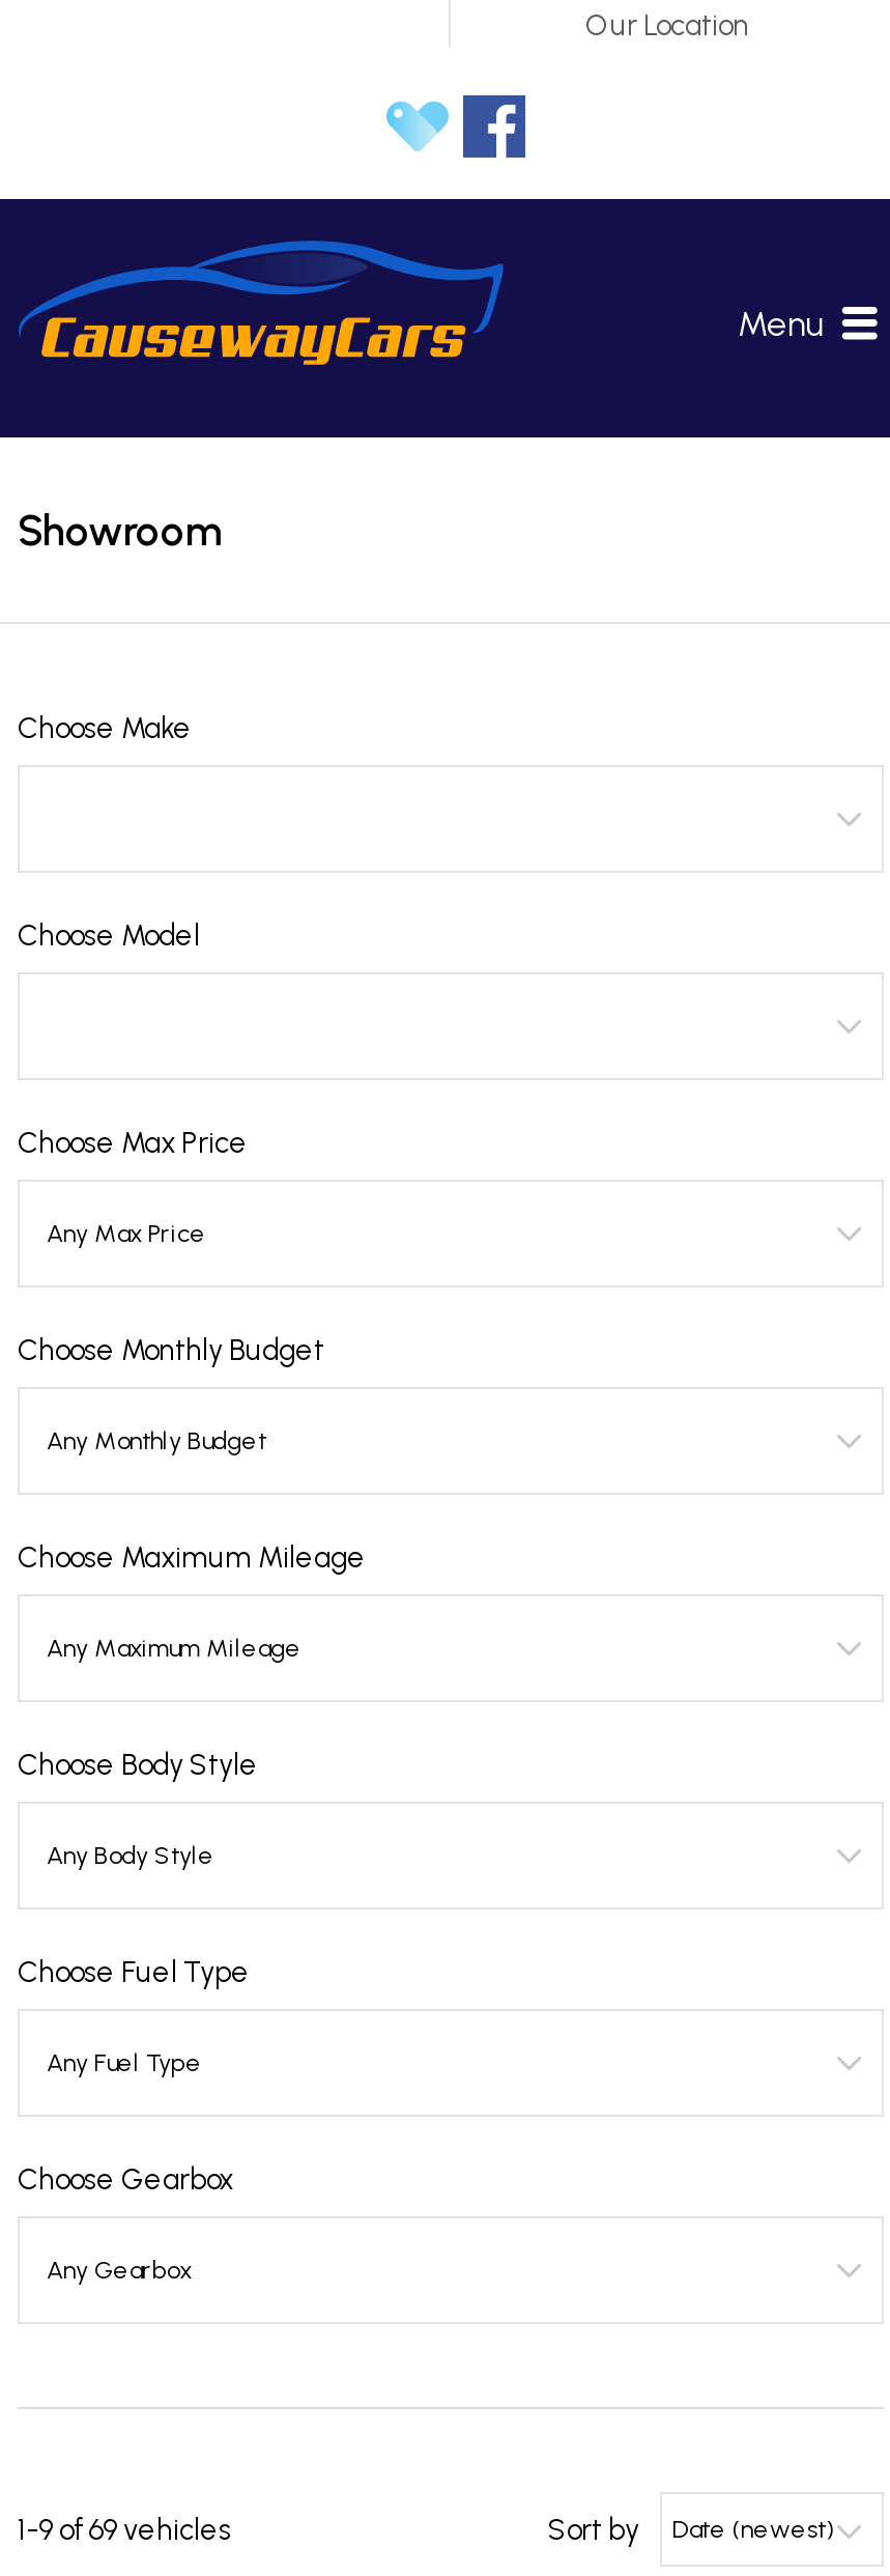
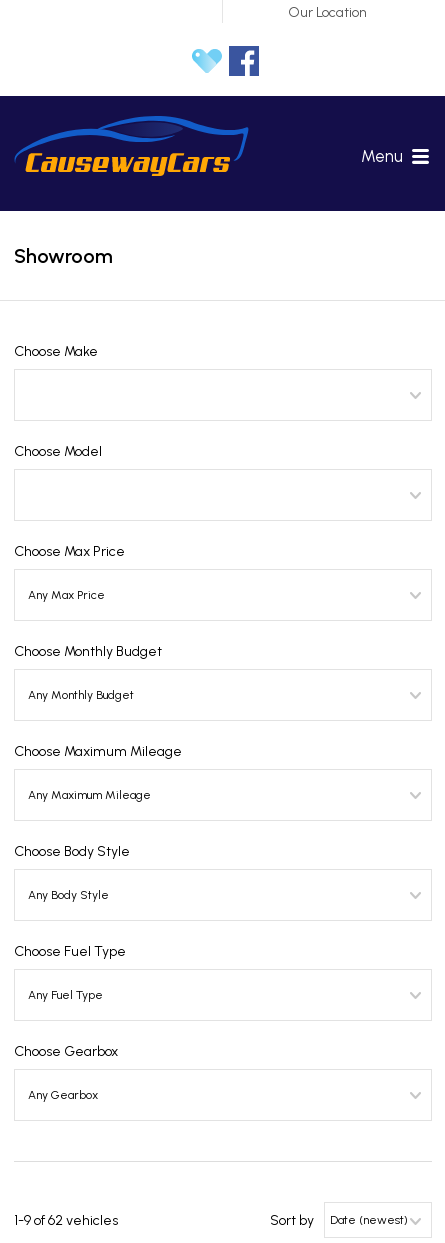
- 1-9 of 69 vehicles
+ 1-9 of 62 vehicles
